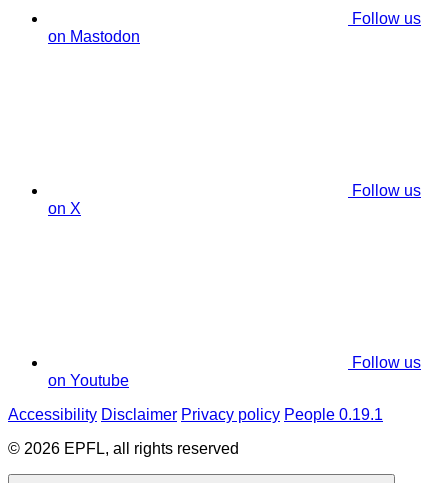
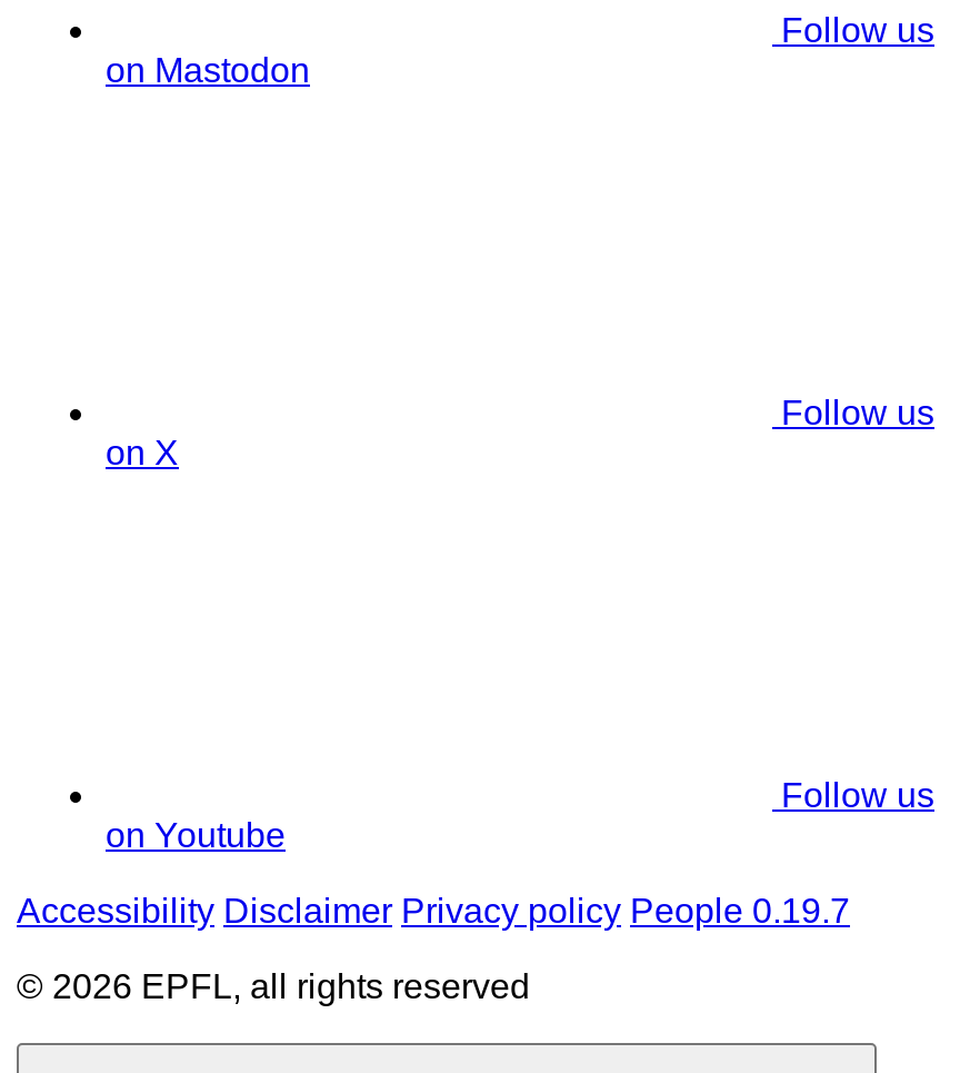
- Accessibility Disclaimer Privacy policy People 0.19.1
+ Accessibility Disclaimer Privacy policy People 0.19.7
